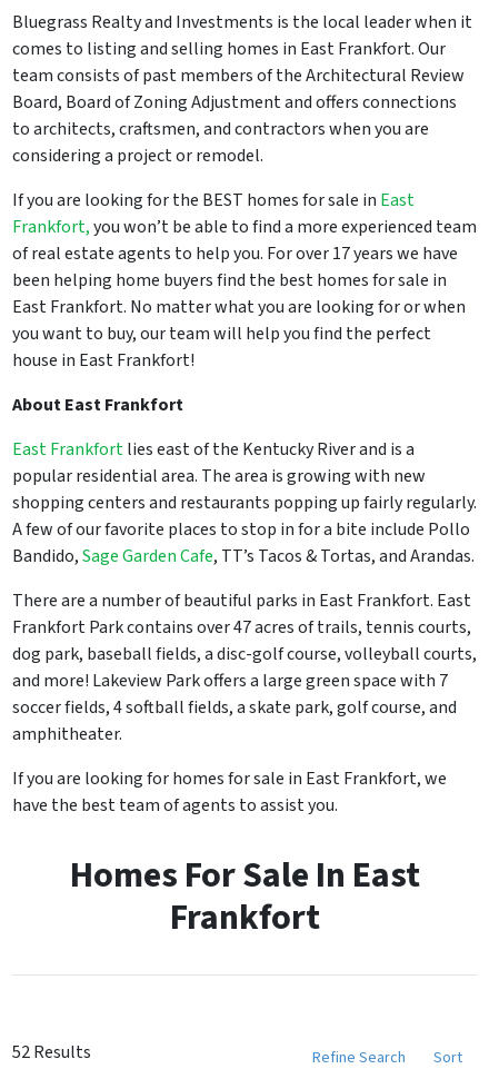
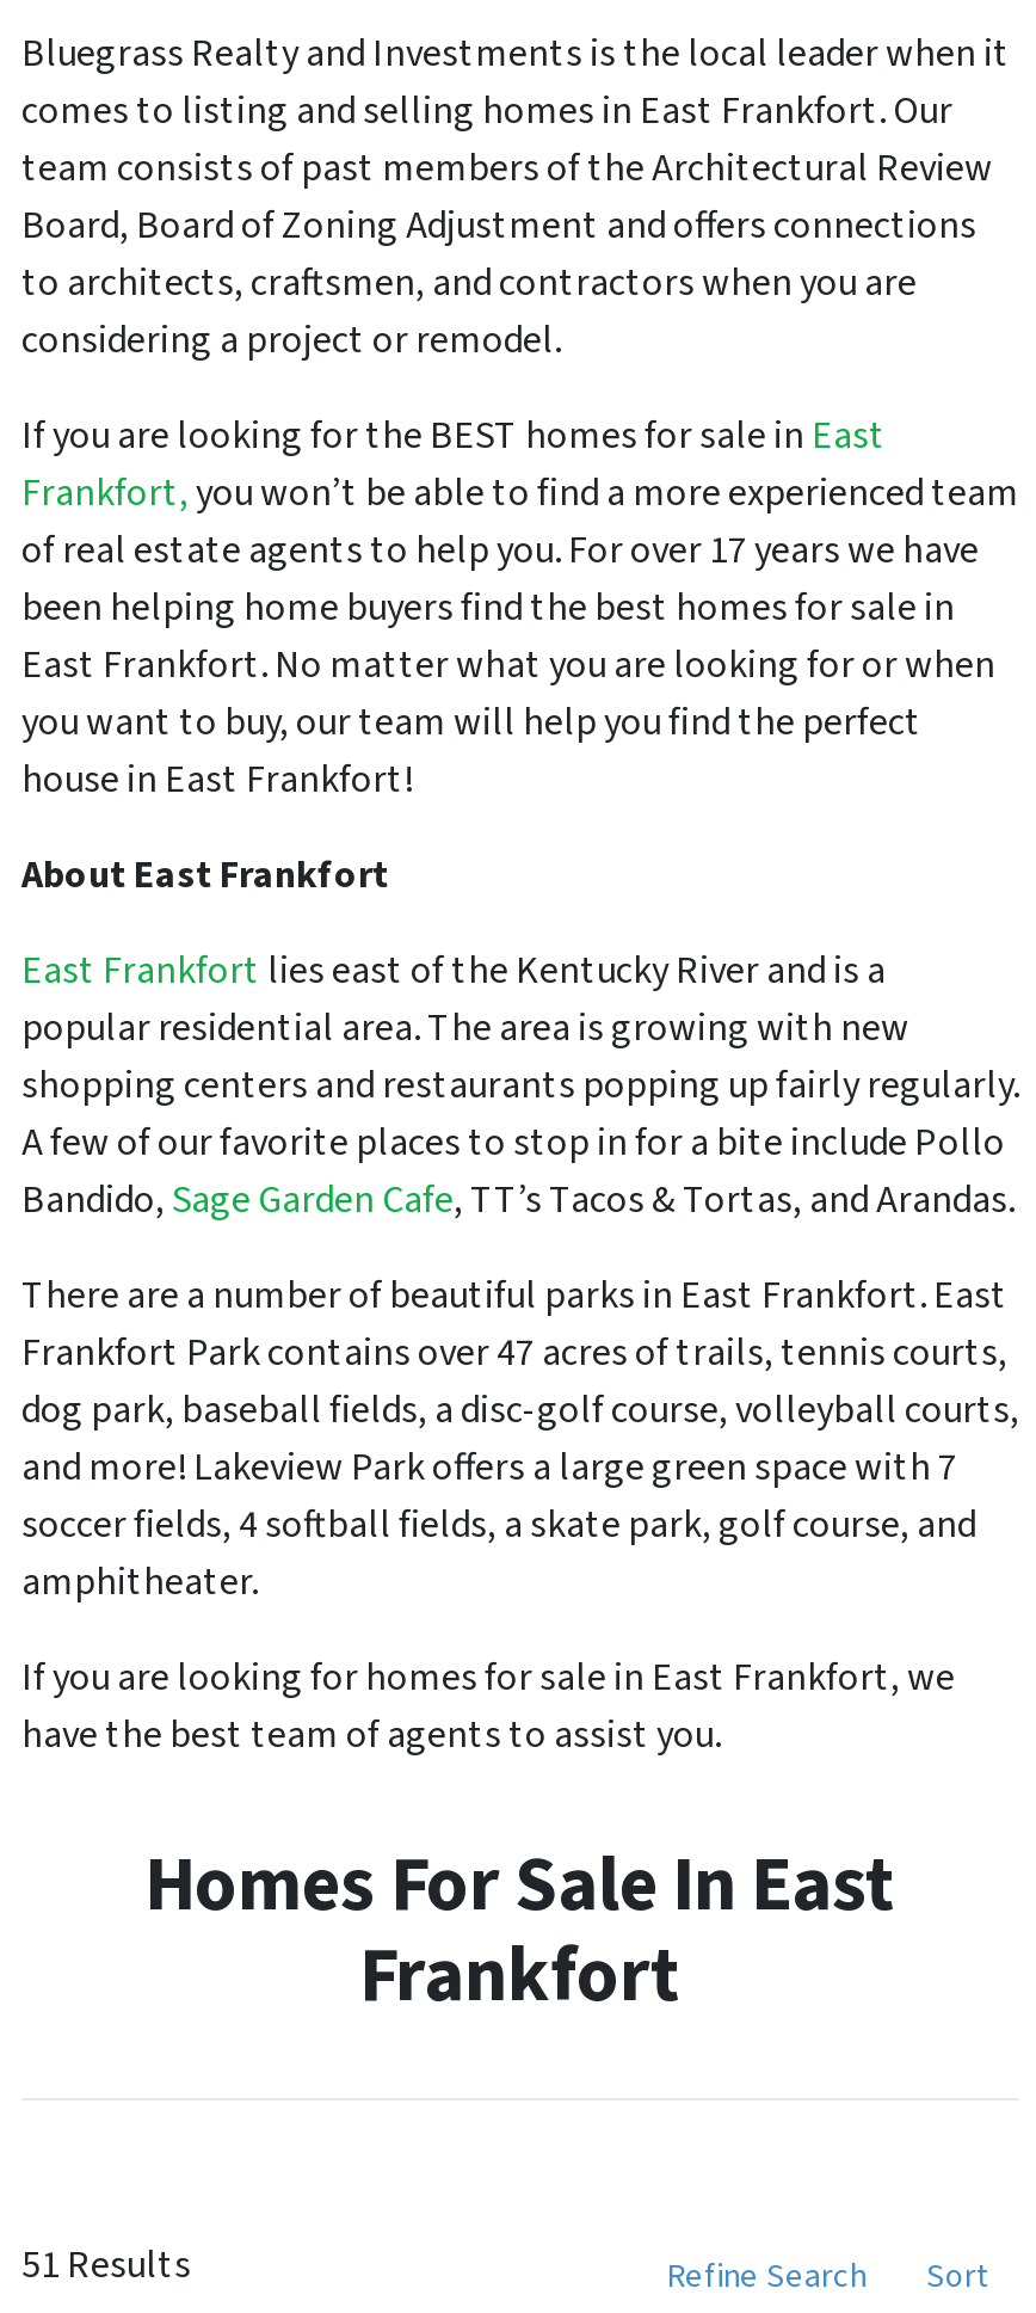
- 52 Results
+ 51 Results
